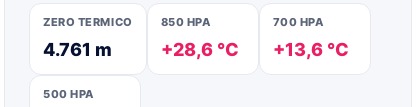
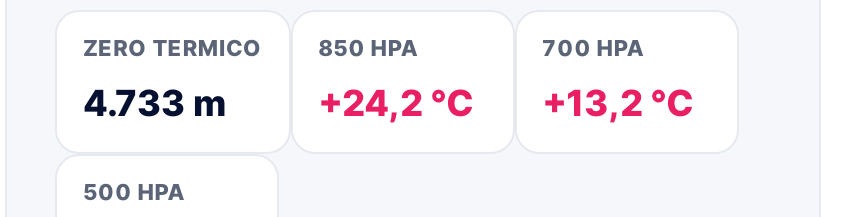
- 4.761 m
+ 4.733 m

- +28,6 °C
+ +24,2 °C

- +13,6 °C
+ +13,2 °C
